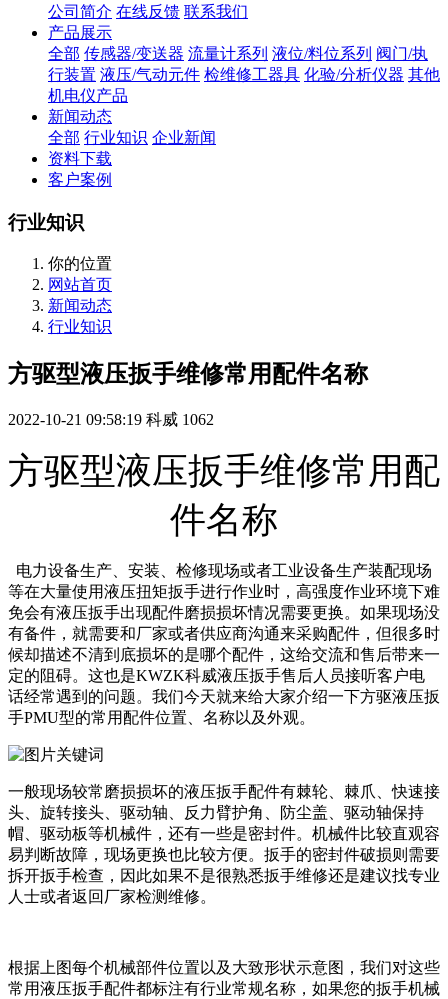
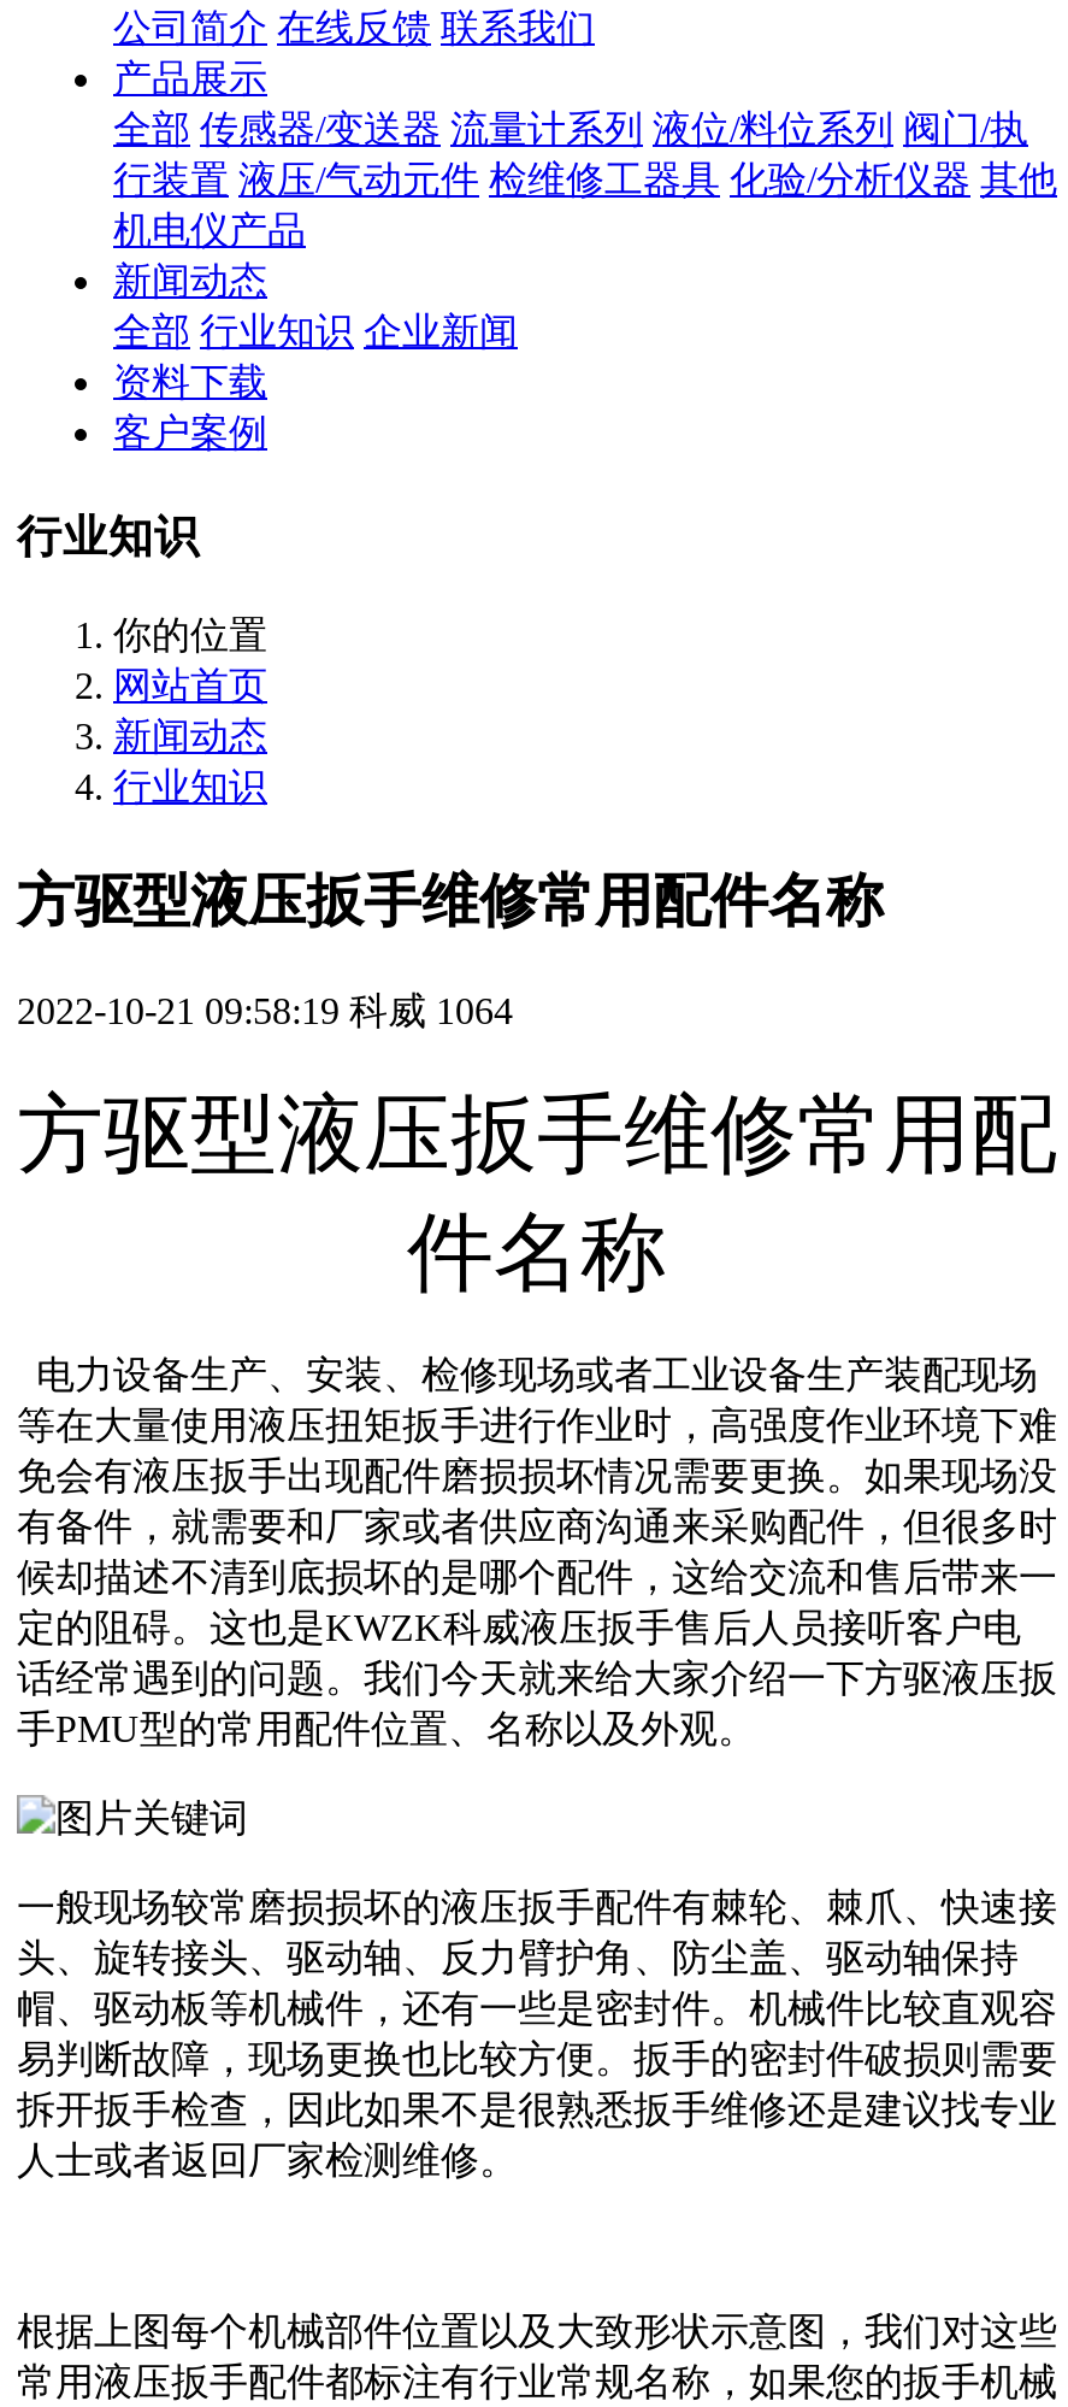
- 2022-10-21 09:58:19 科威 1062
+ 2022-10-21 09:58:19 科威 1064
